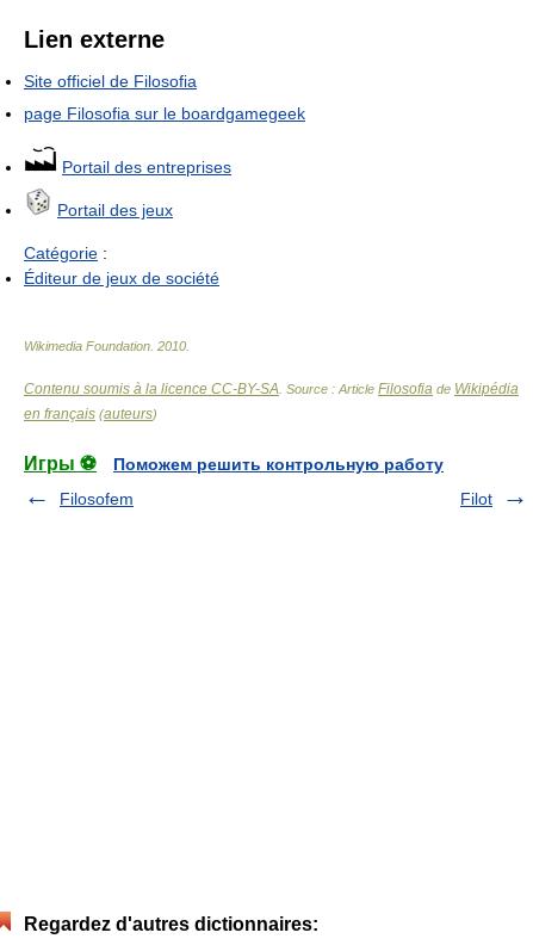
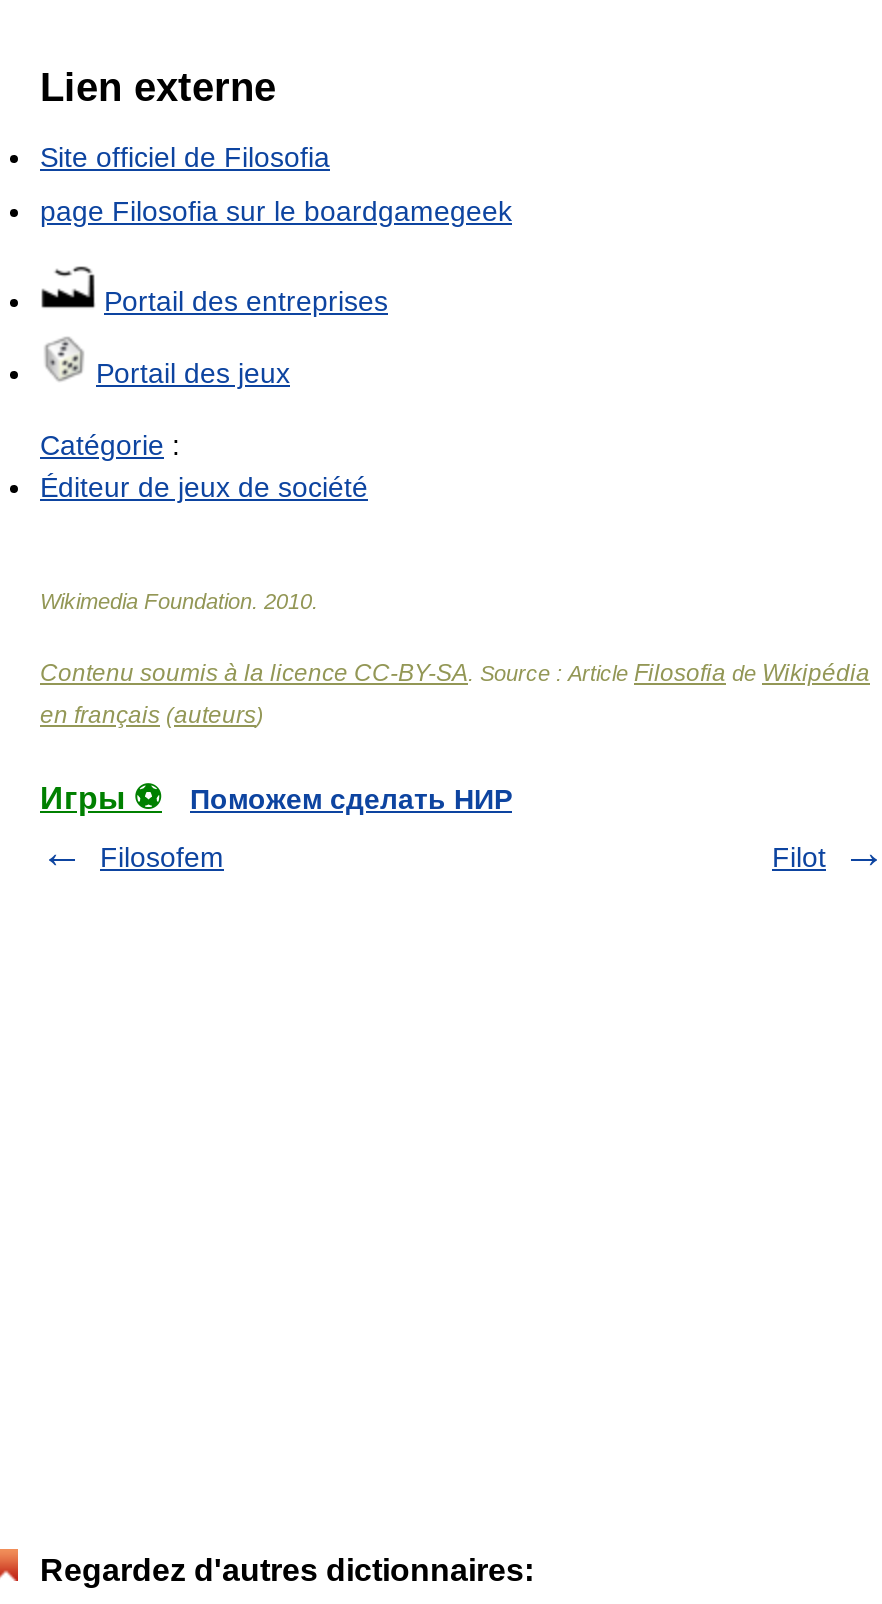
- Поможем решить контрольную работу
+ Поможем сделать НИР
